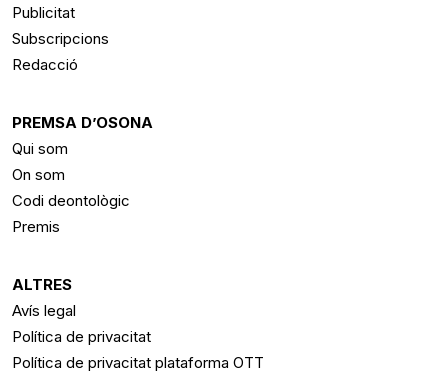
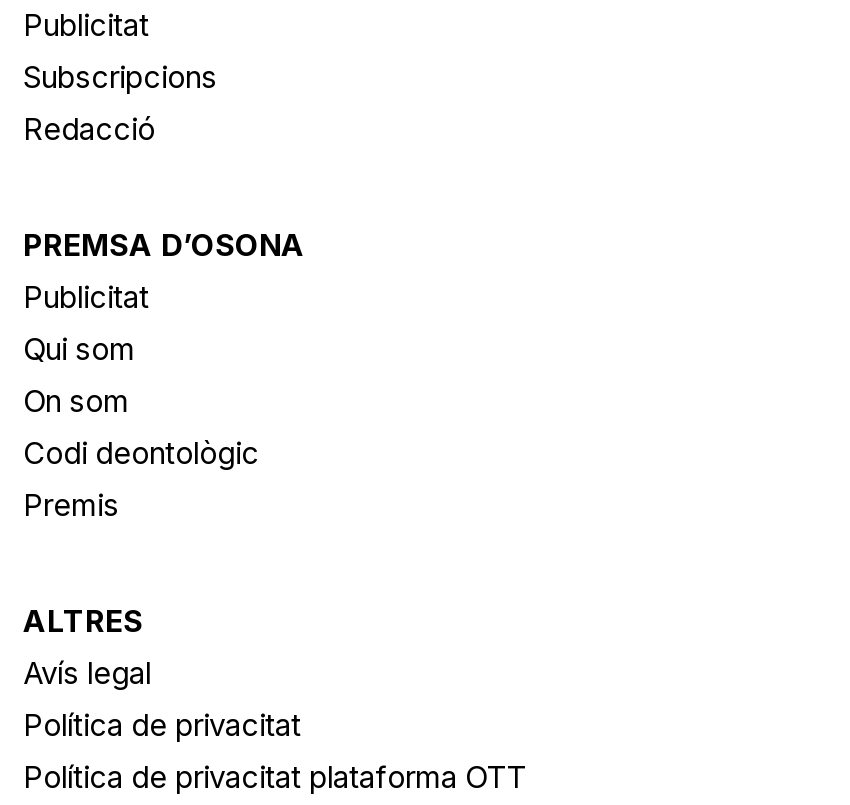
+ Publicitat
